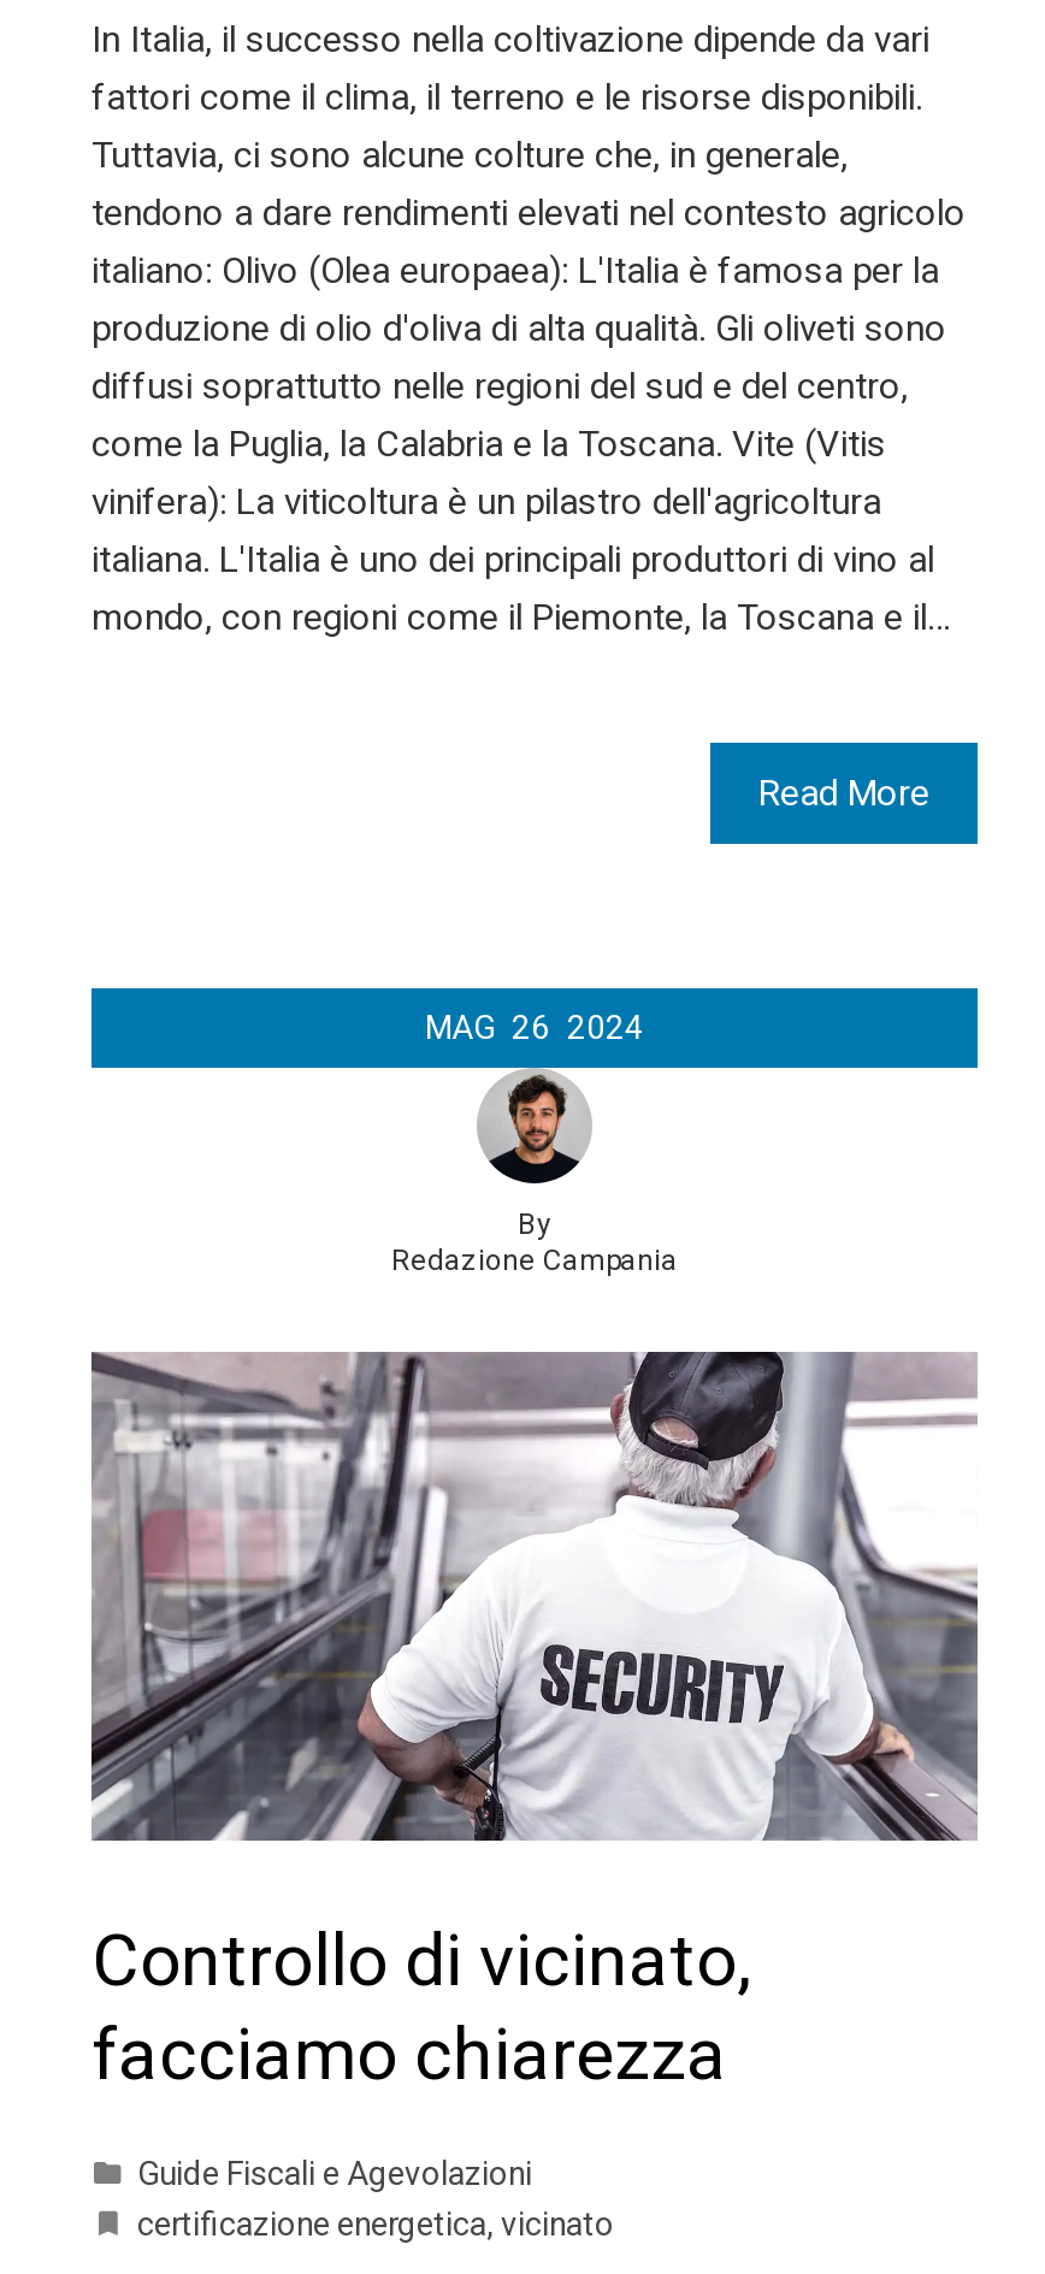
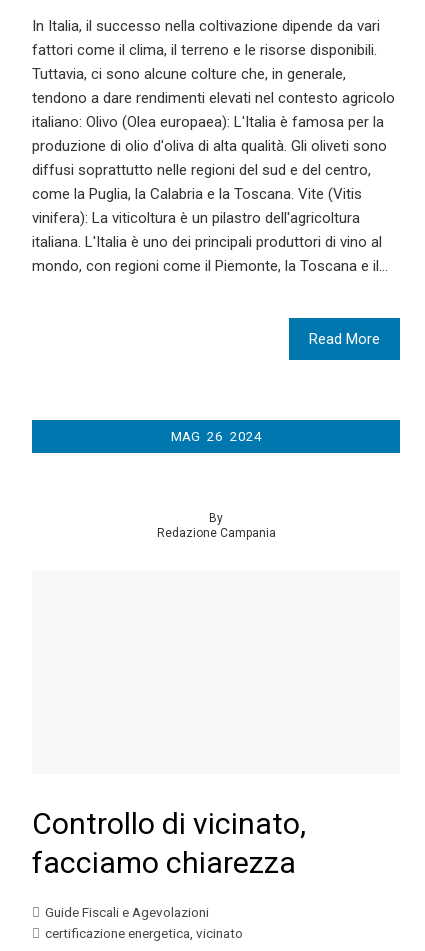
- [image]

- [image]
